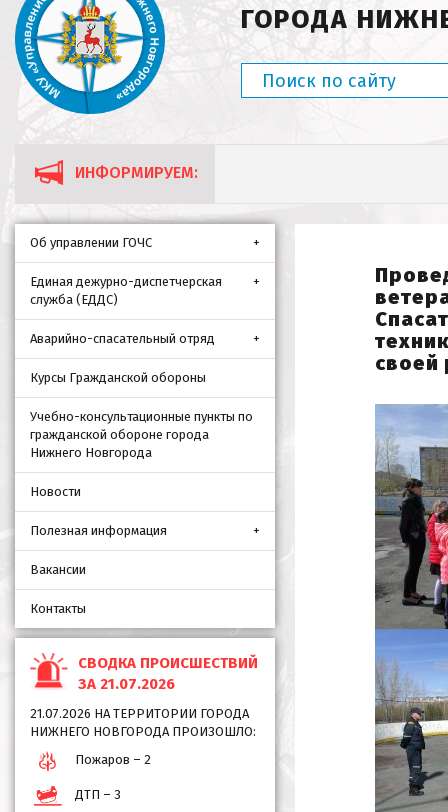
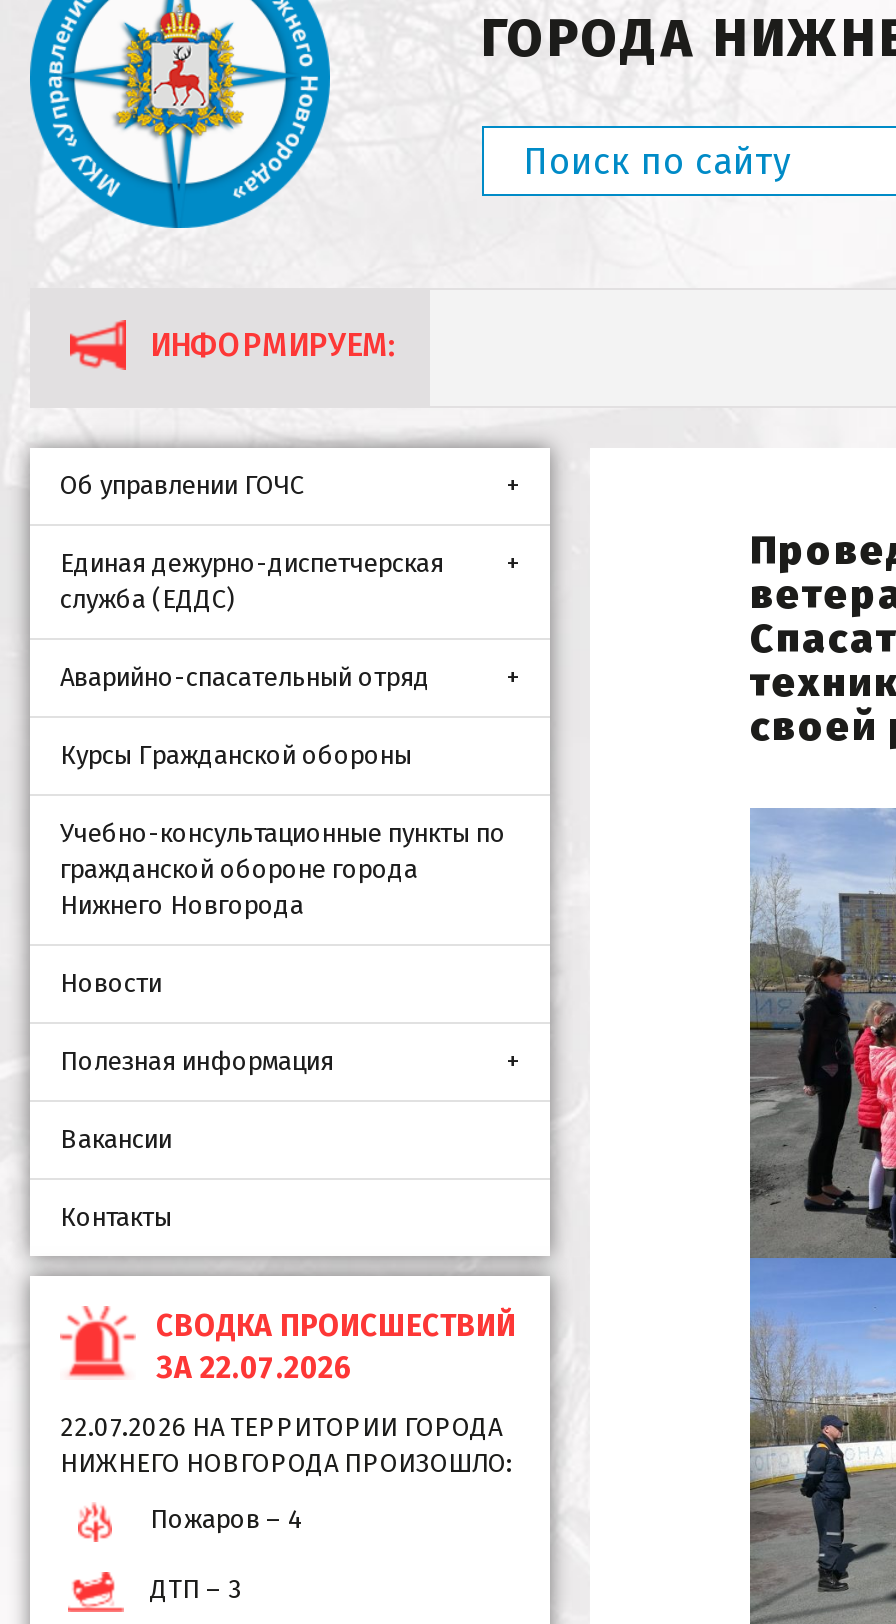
- ЗА 21.07.2026
+ ЗА 22.07.2026

- 21.07.2026 НА ТЕРРИТОРИИ ГОРОДА
+ 22.07.2026 НА ТЕРРИТОРИИ ГОРОДА

- Пожаров – 2
+ Пожаров – 4
